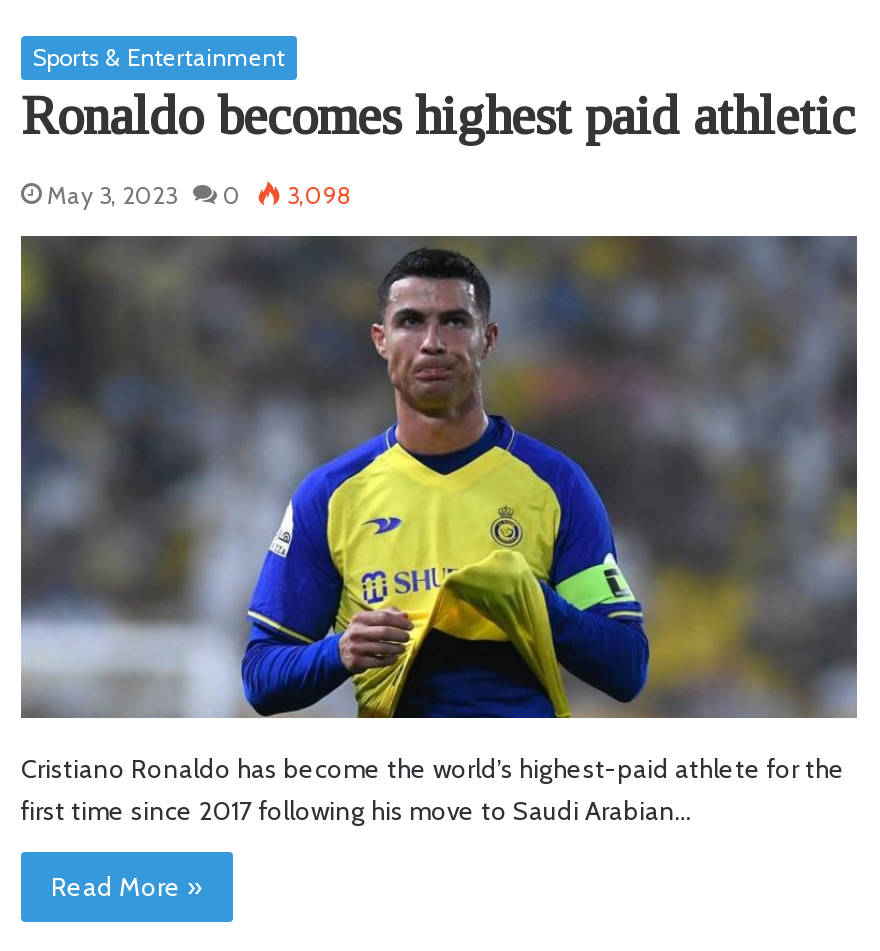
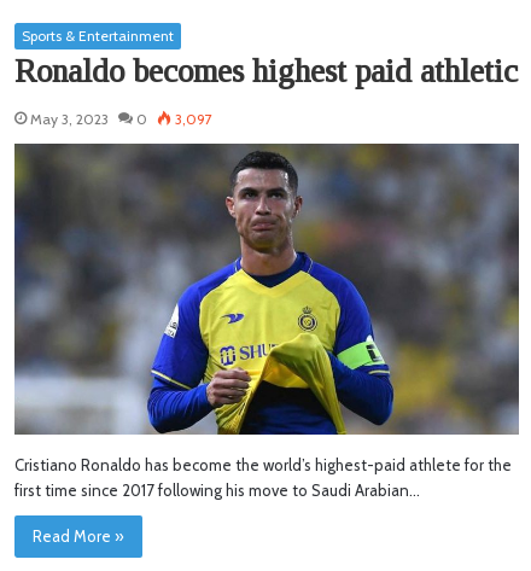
- 3,098
+ 3,097
